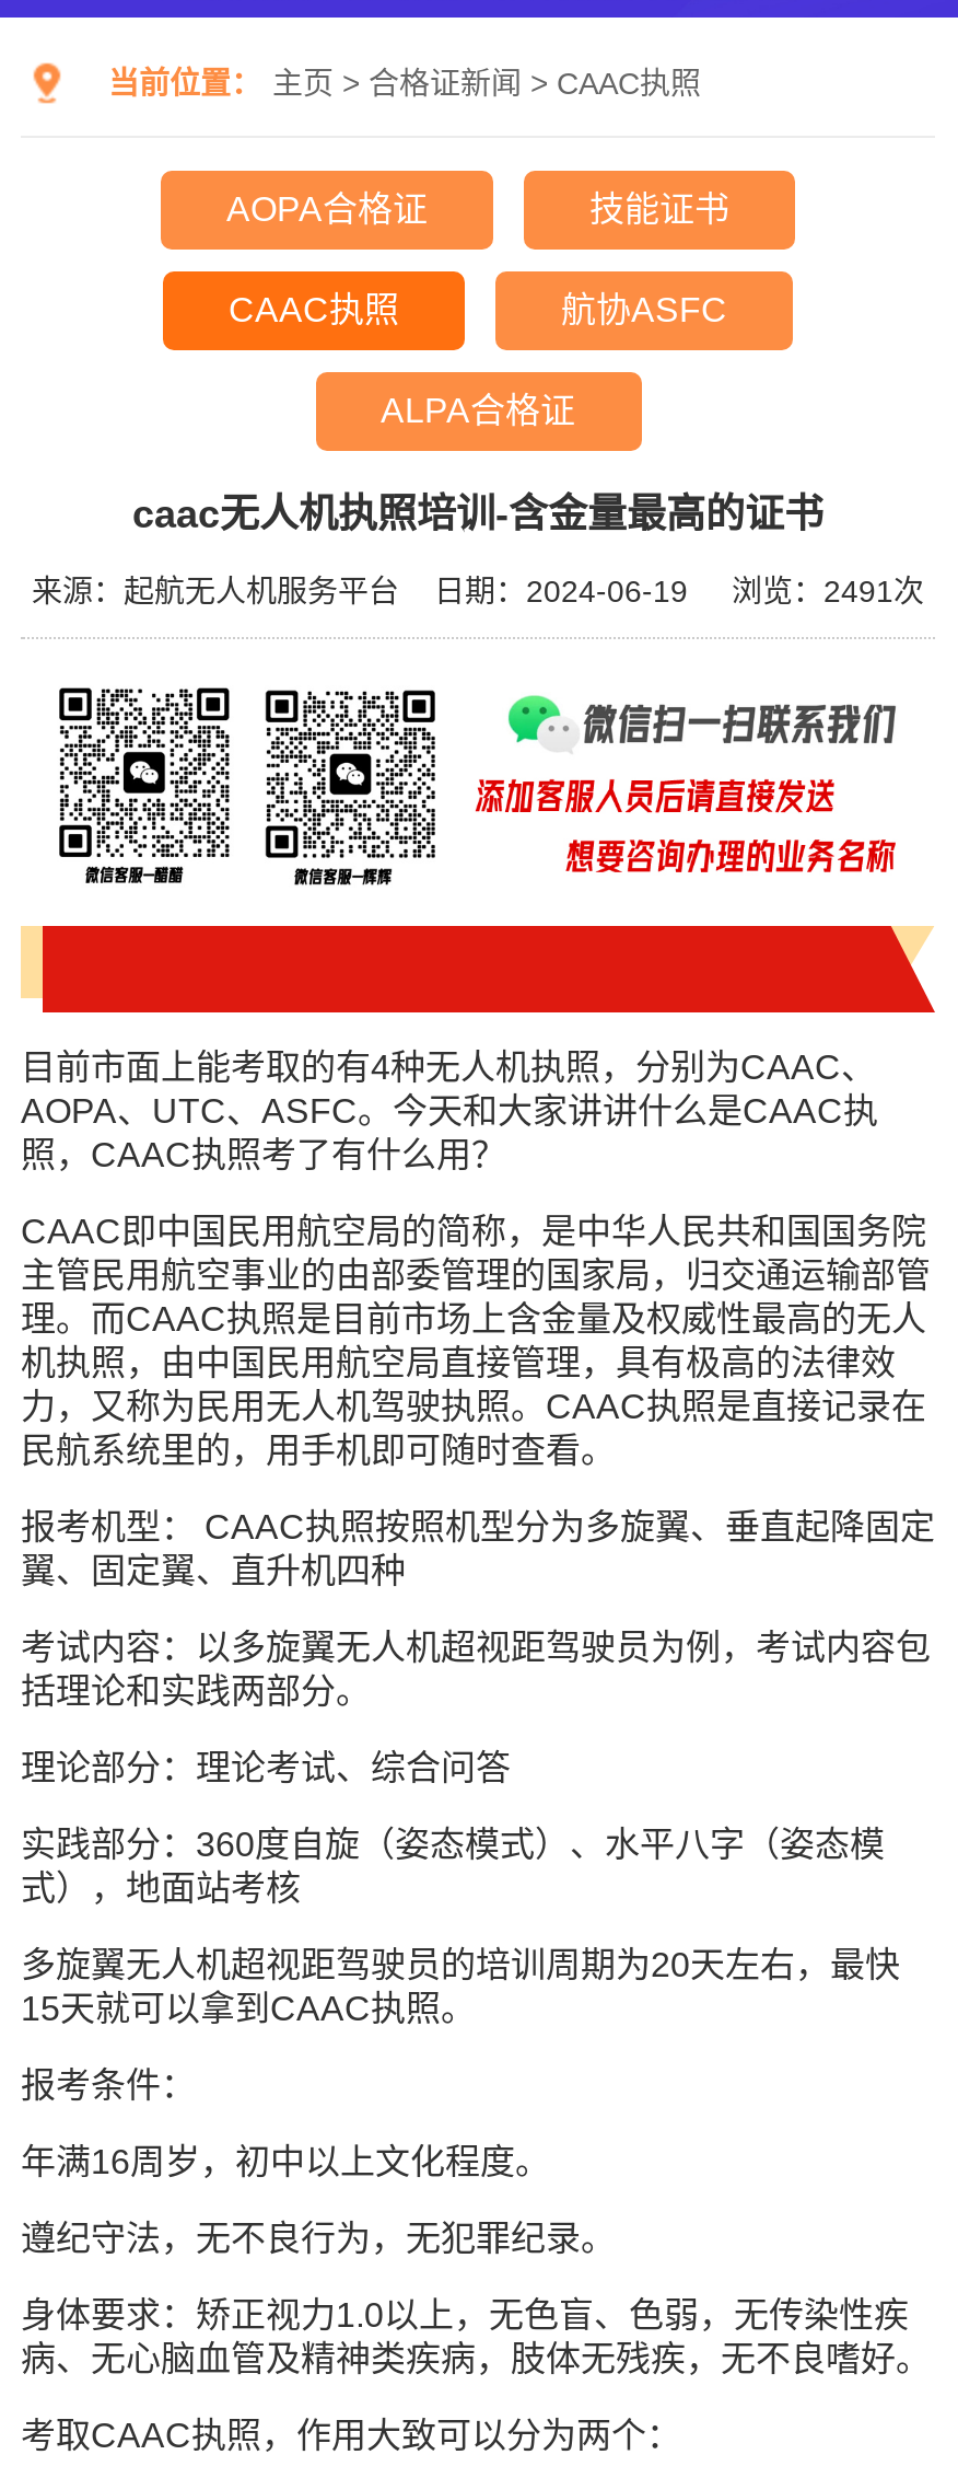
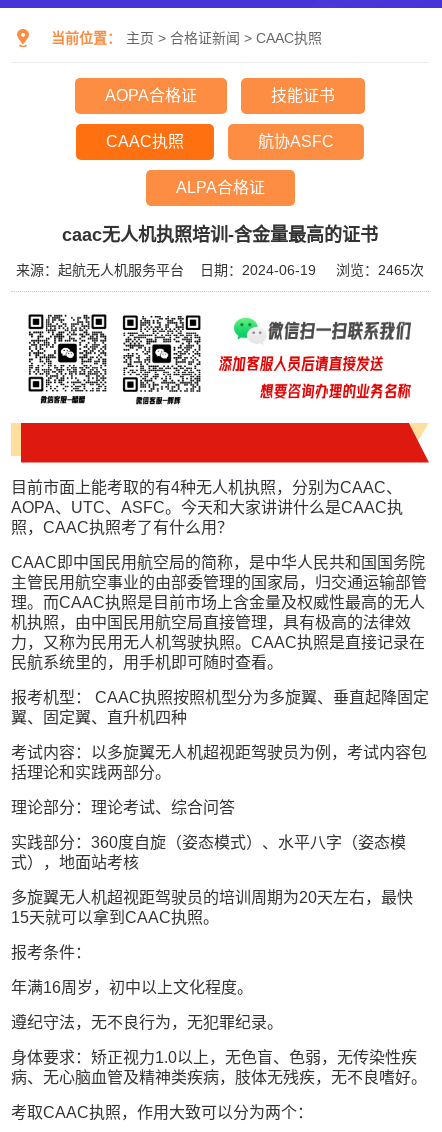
- 来源：起航无人机服务平台 日期：2024-06-19 浏览：2491次
+ 来源：起航无人机服务平台 日期：2024-06-19 浏览：2465次
